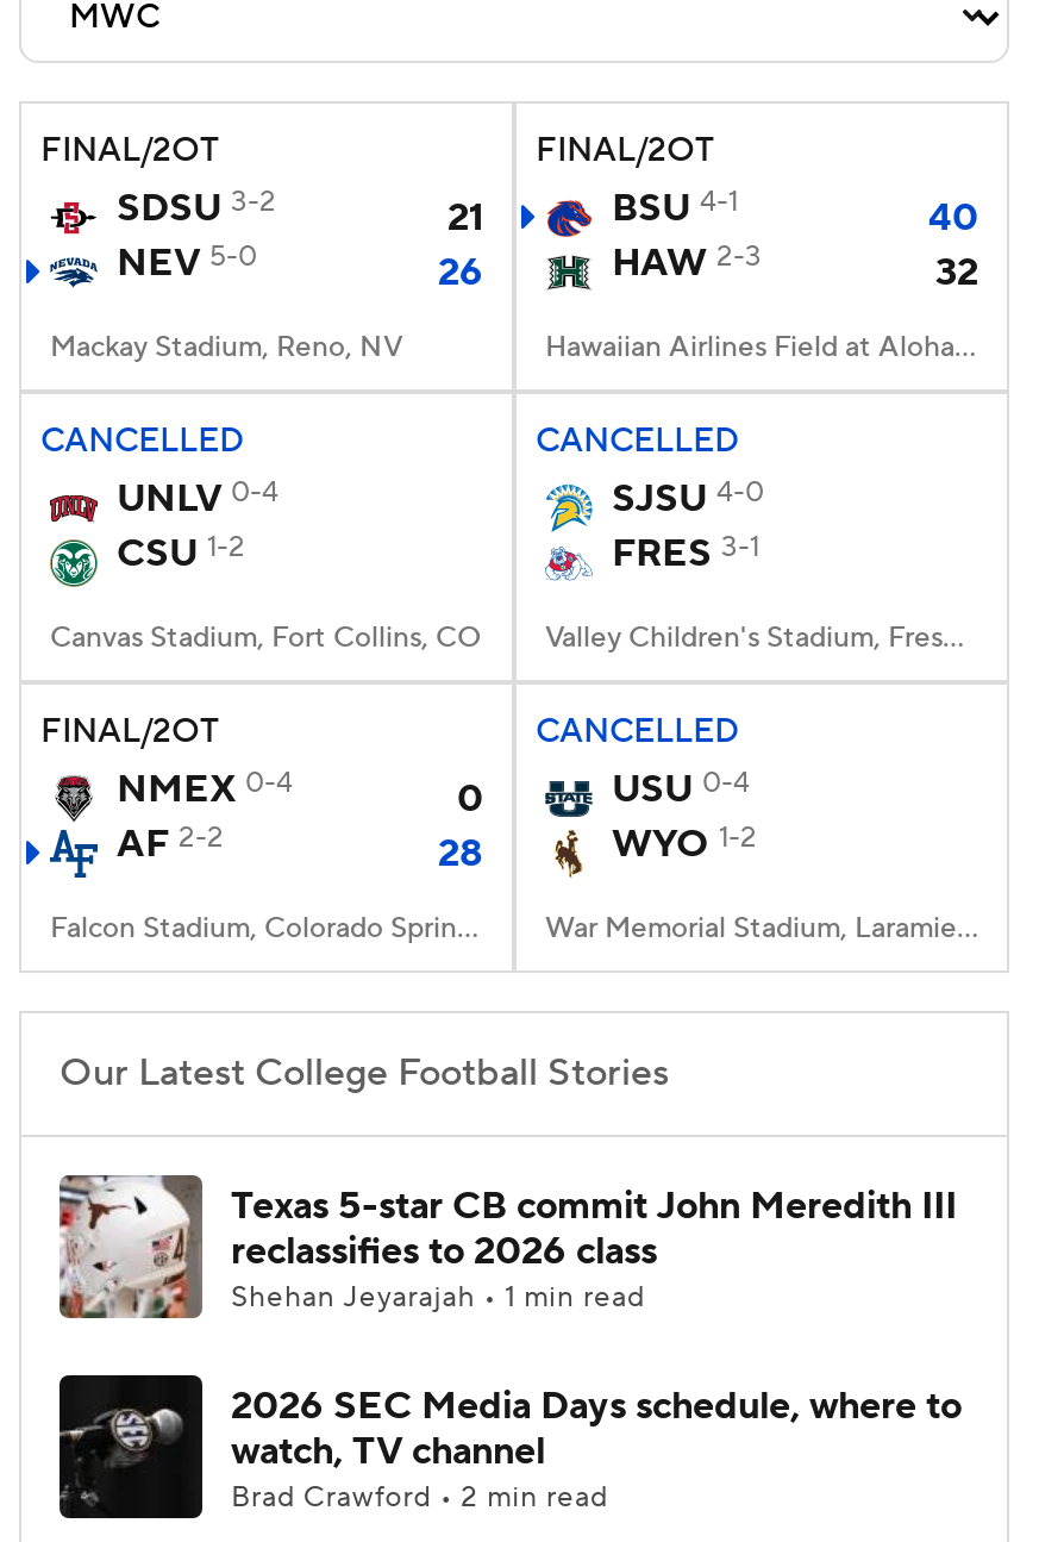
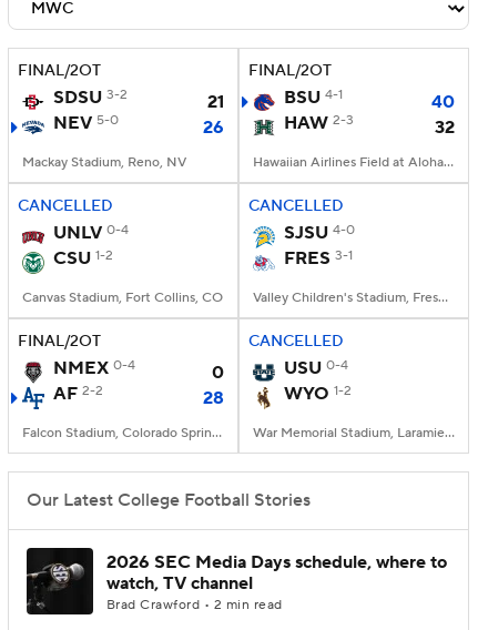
- [image]
- Texas 5-star CB commit John Meredith III
- reclassifies to 2026 class
- Shehan Jeyarajah • 1 min read
